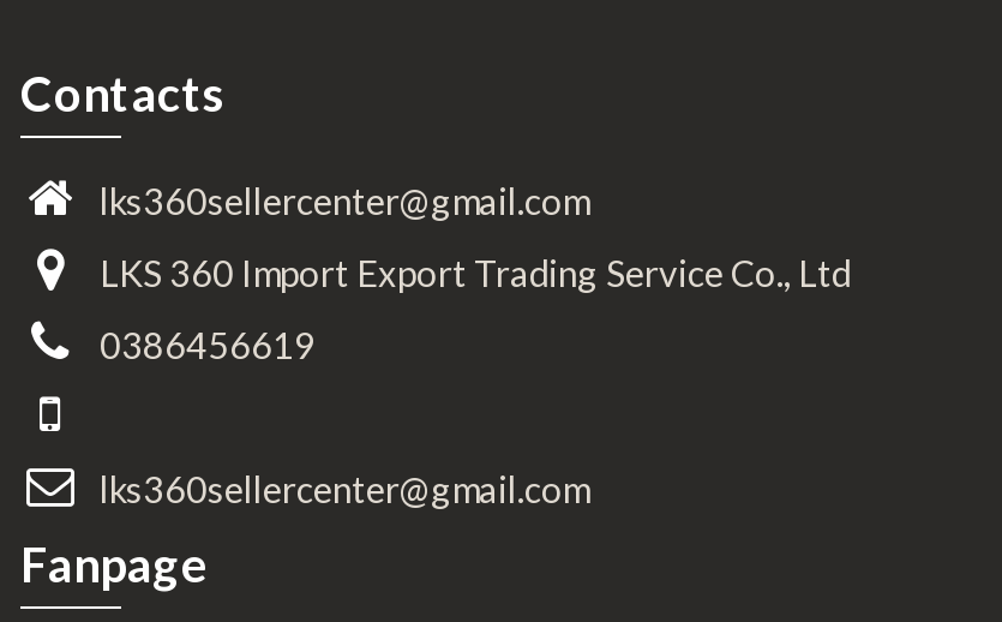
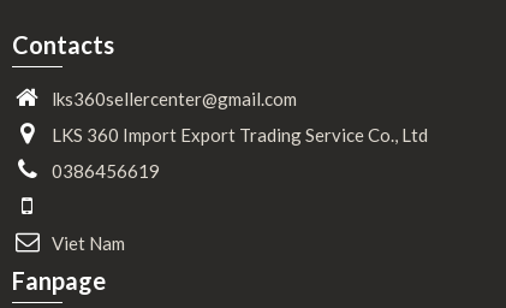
- lks360sellercenter@gmail.com
+ Viet Nam
